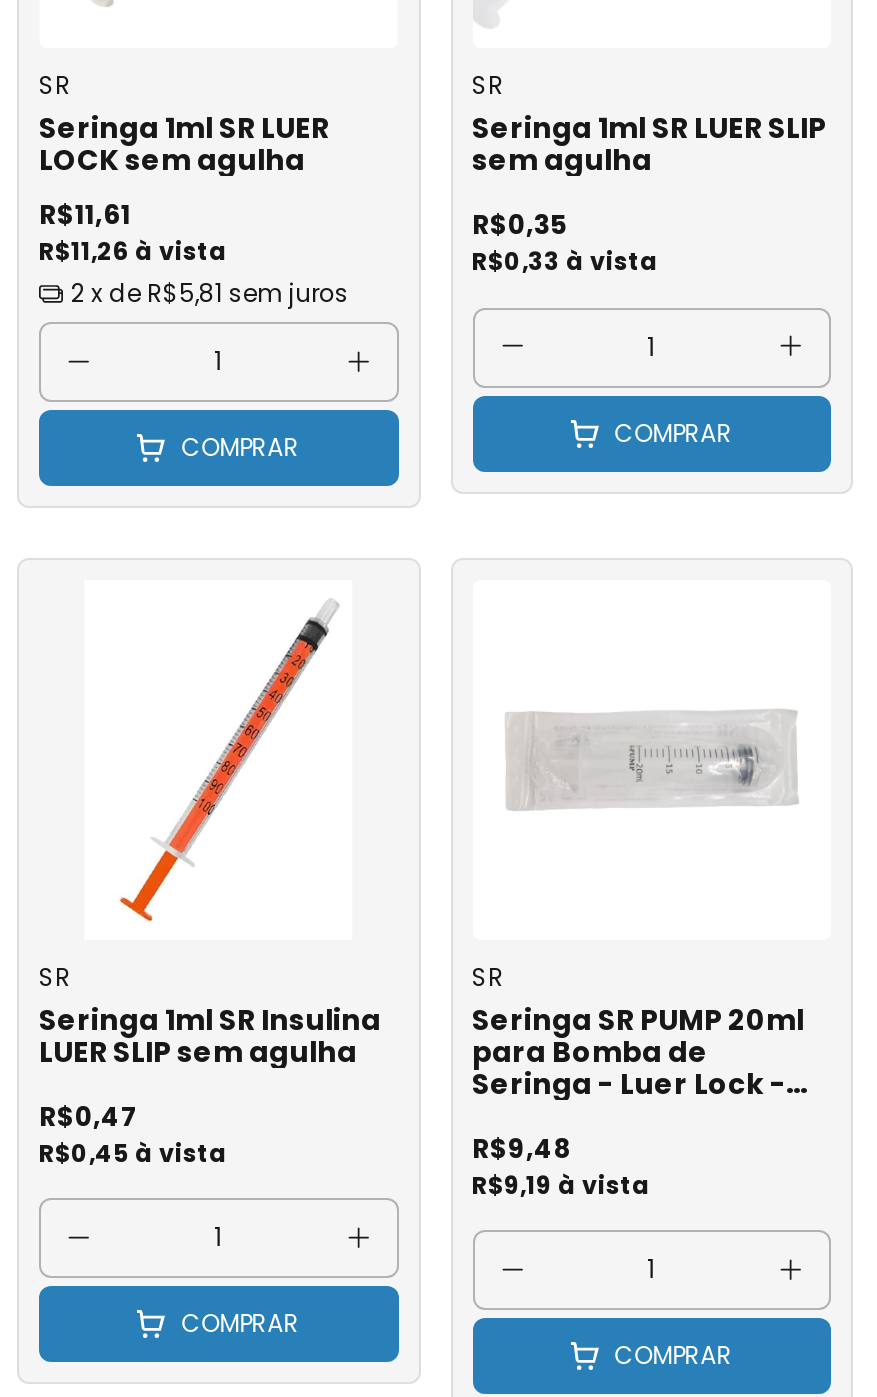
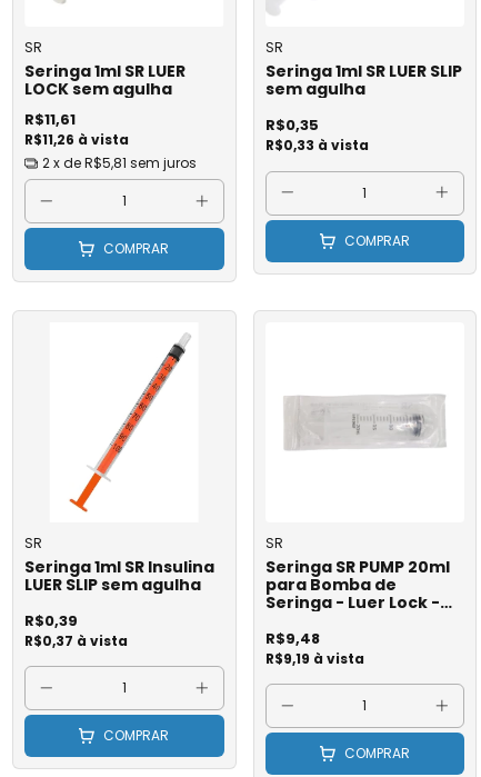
- R$0,47
+ R$0,39

- R$0,45 à vista
+ R$0,37 à vista
